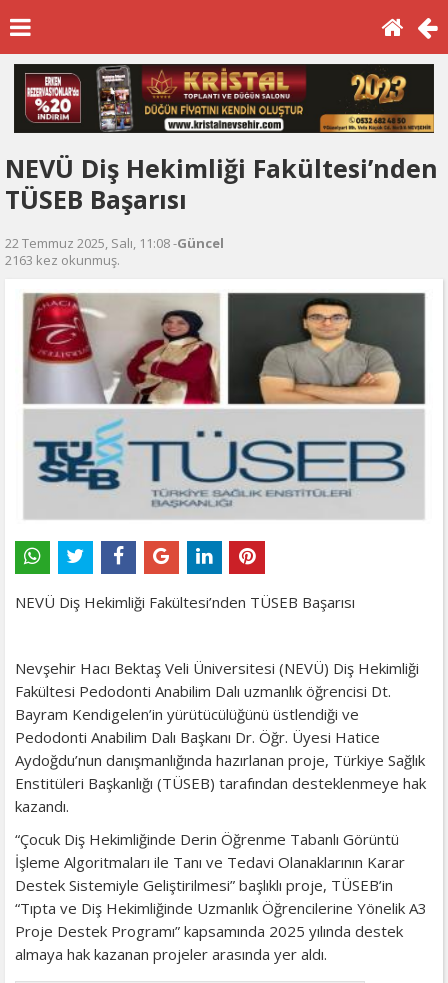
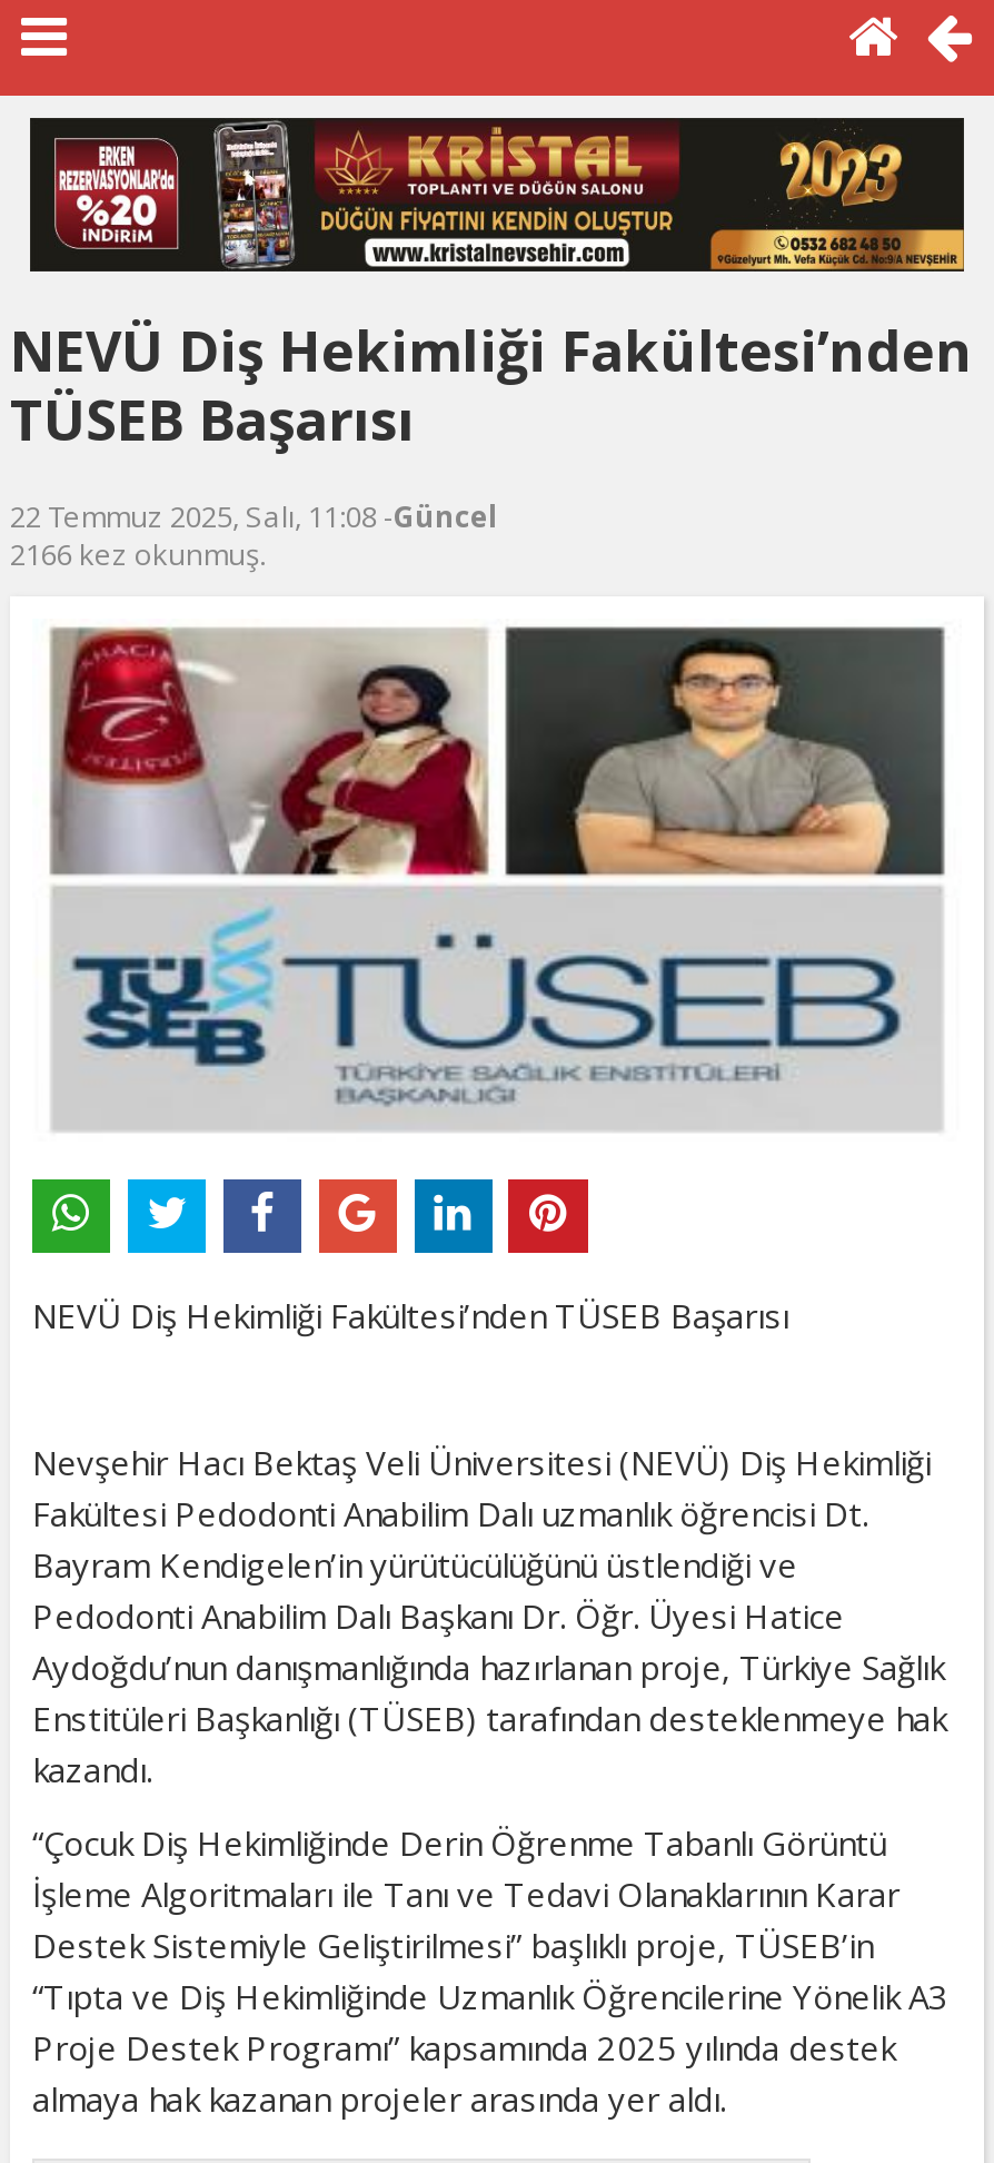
- 2163 kez okunmuş.
+ 2166 kez okunmuş.
